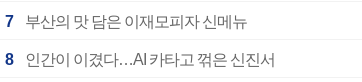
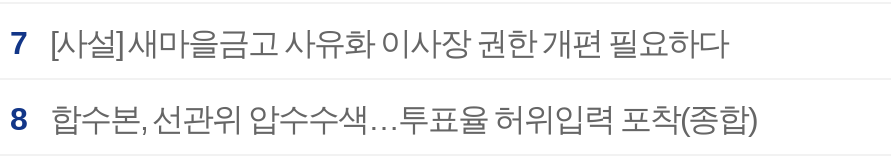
- 부산의 맛 담은 이재모피자 신메뉴
+ [사설] 새마을금고 사유화 이사장 권한 개편 필요하다

- 인간이 이겼다…AI 카타고 꺾은 신진서
+ 합수본, 선관위 압수수색…투표율 허위입력 포착(종합)
